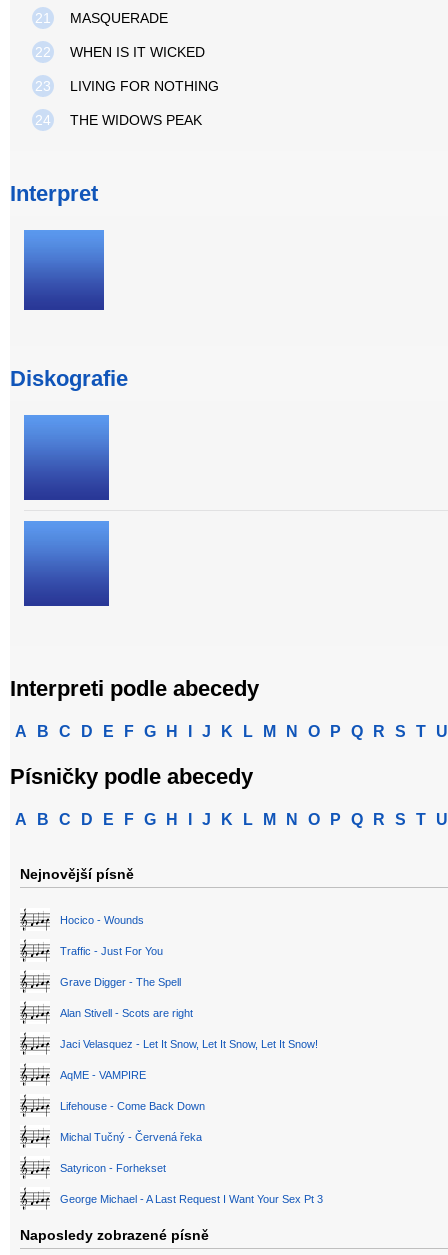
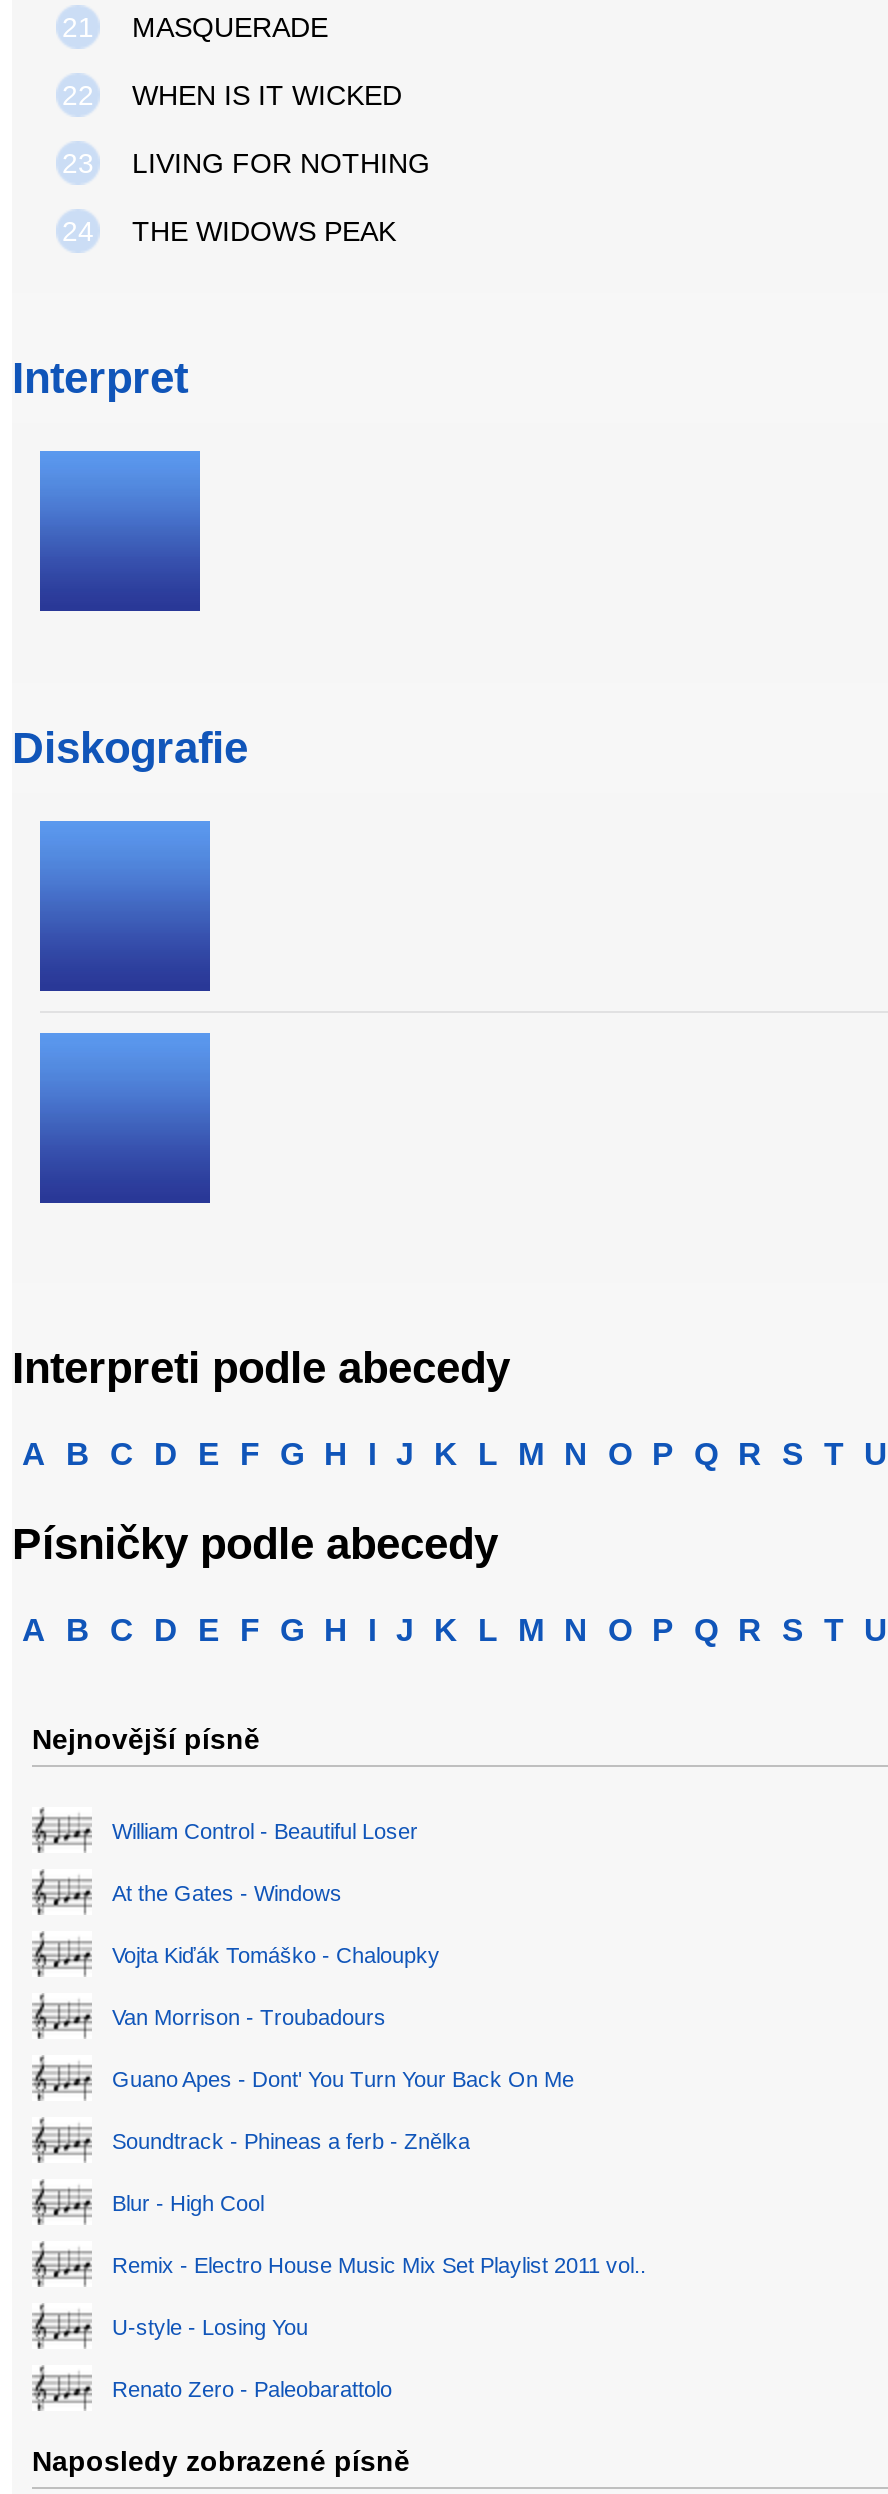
- Hocico - Wounds
+ William Control - Beautiful Loser

- Traffic - Just For You
+ At the Gates - Windows

- Grave Digger - The Spell
+ Vojta Kiďák Tomáško - Chaloupky

- Alan Stivell - Scots are right
+ Van Morrison - Troubadours

- Jaci Velasquez - Let It Snow, Let It Snow, Let It Snow!
+ Guano Apes - Dont' You Turn Your Back On Me

- AqME - VAMPIRE
+ Soundtrack - Phineas a ferb - Znělka

- Lifehouse - Come Back Down
+ Blur - High Cool

- Michal Tučný - Červená řeka
+ Remix - Electro House Music Mix Set Playlist 2011 vol..

- Satyricon - Forhekset
+ U-style - Losing You

- George Michael - A Last Request I Want Your Sex Pt 3
+ Renato Zero - Paleobarattolo
